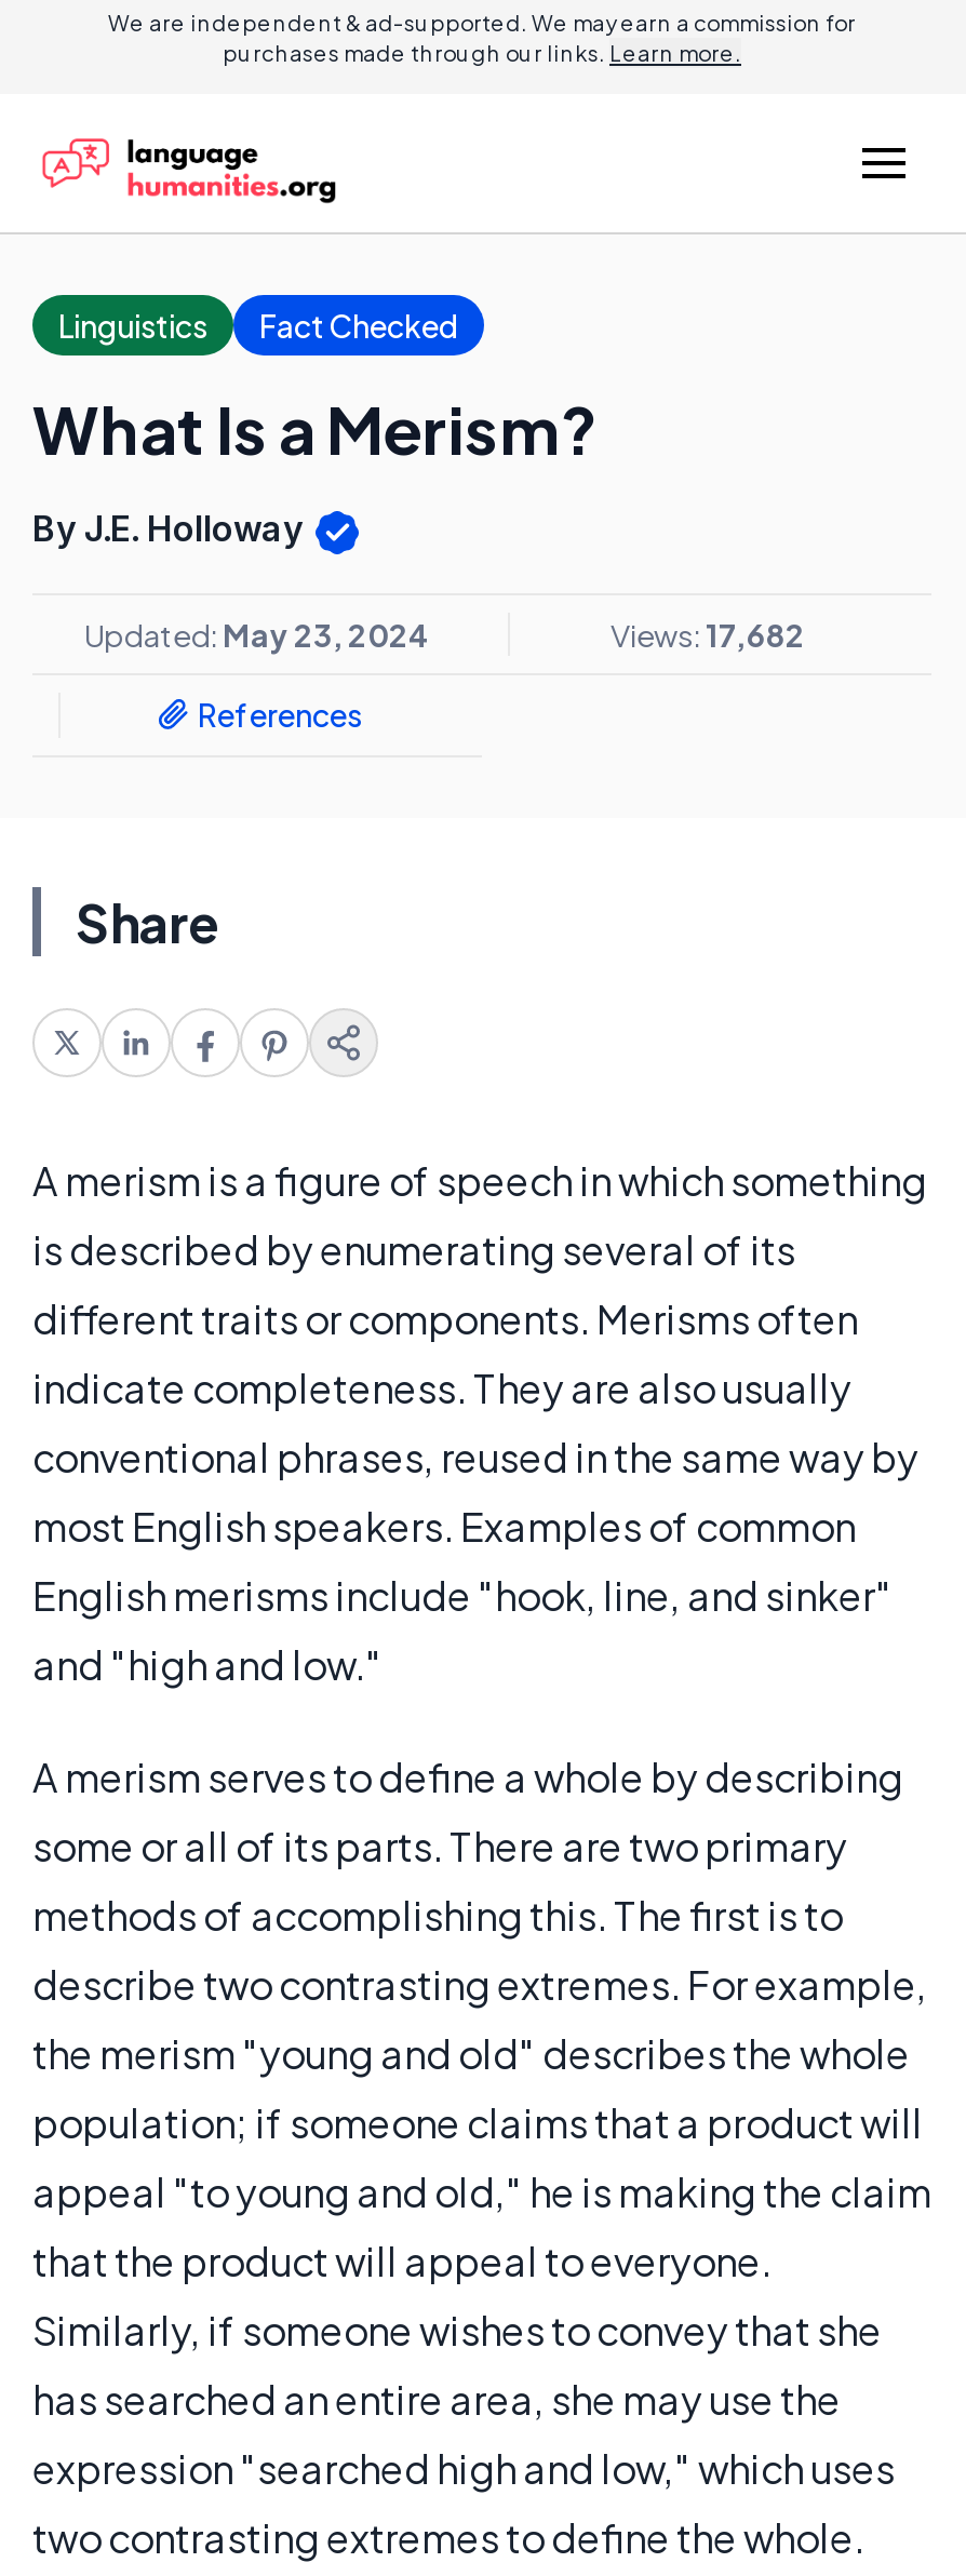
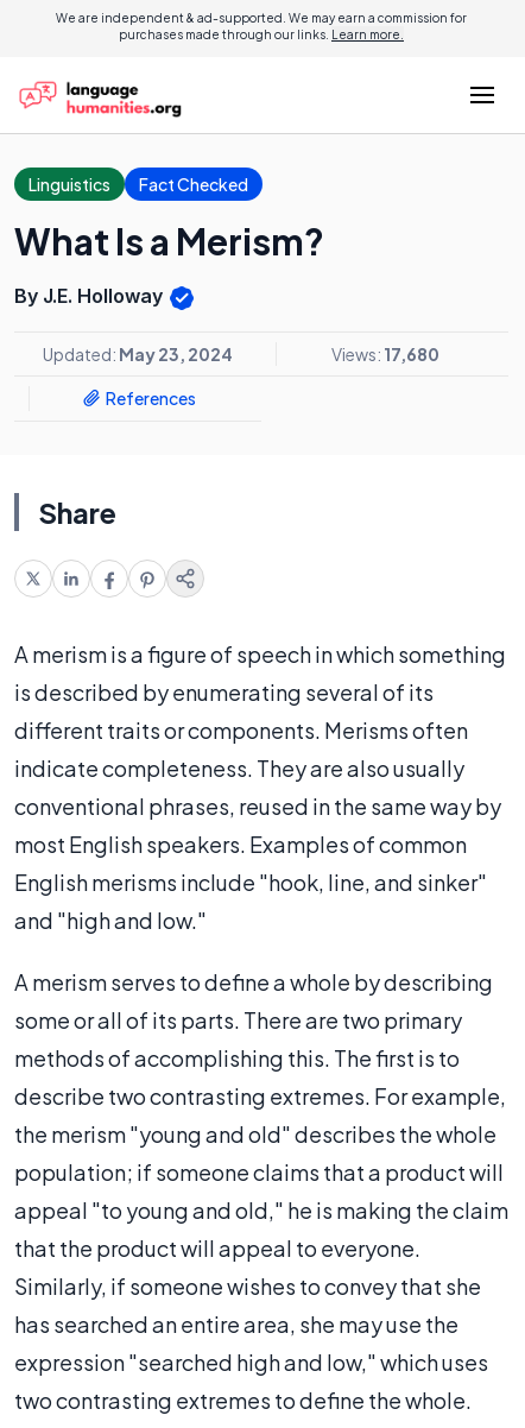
- Views: 17,682
+ Views: 17,680
